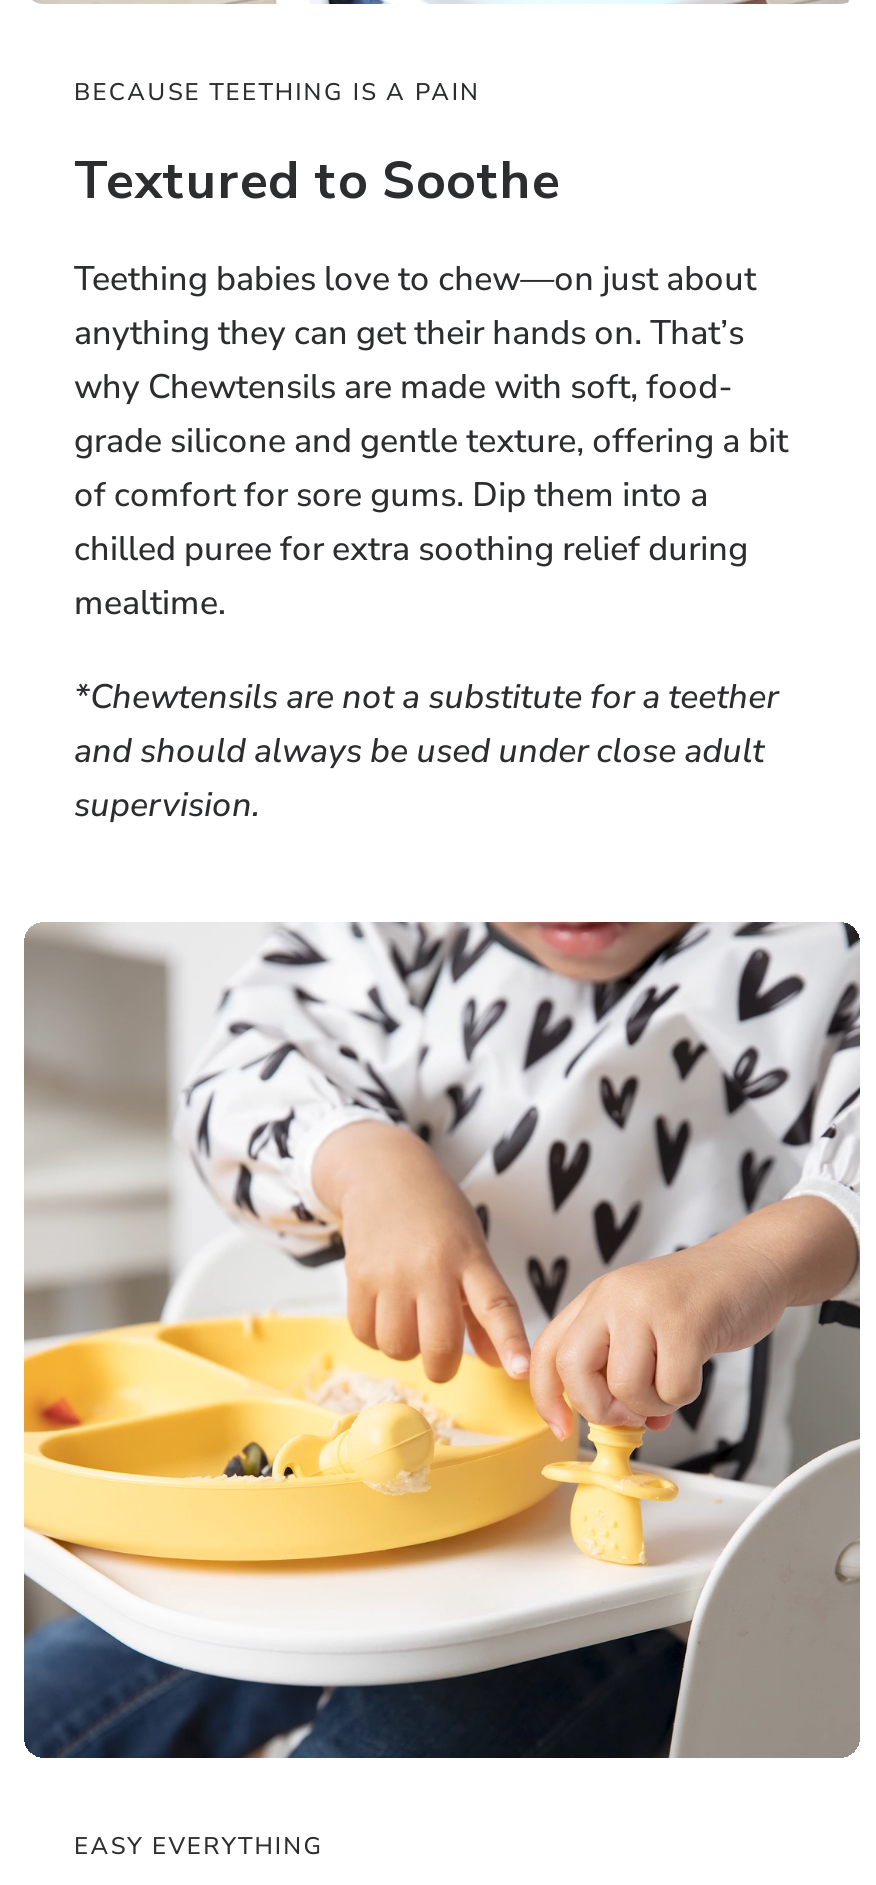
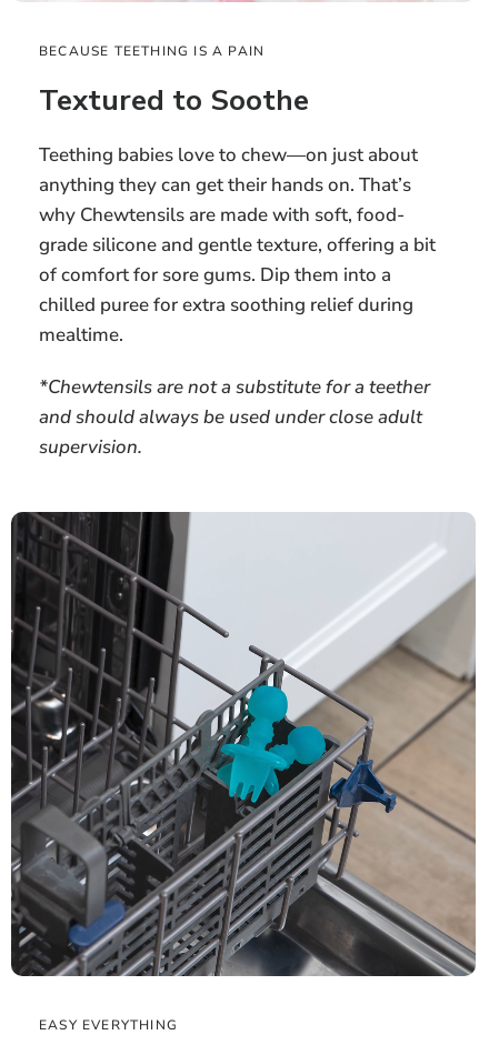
- [image]
+ [image]
